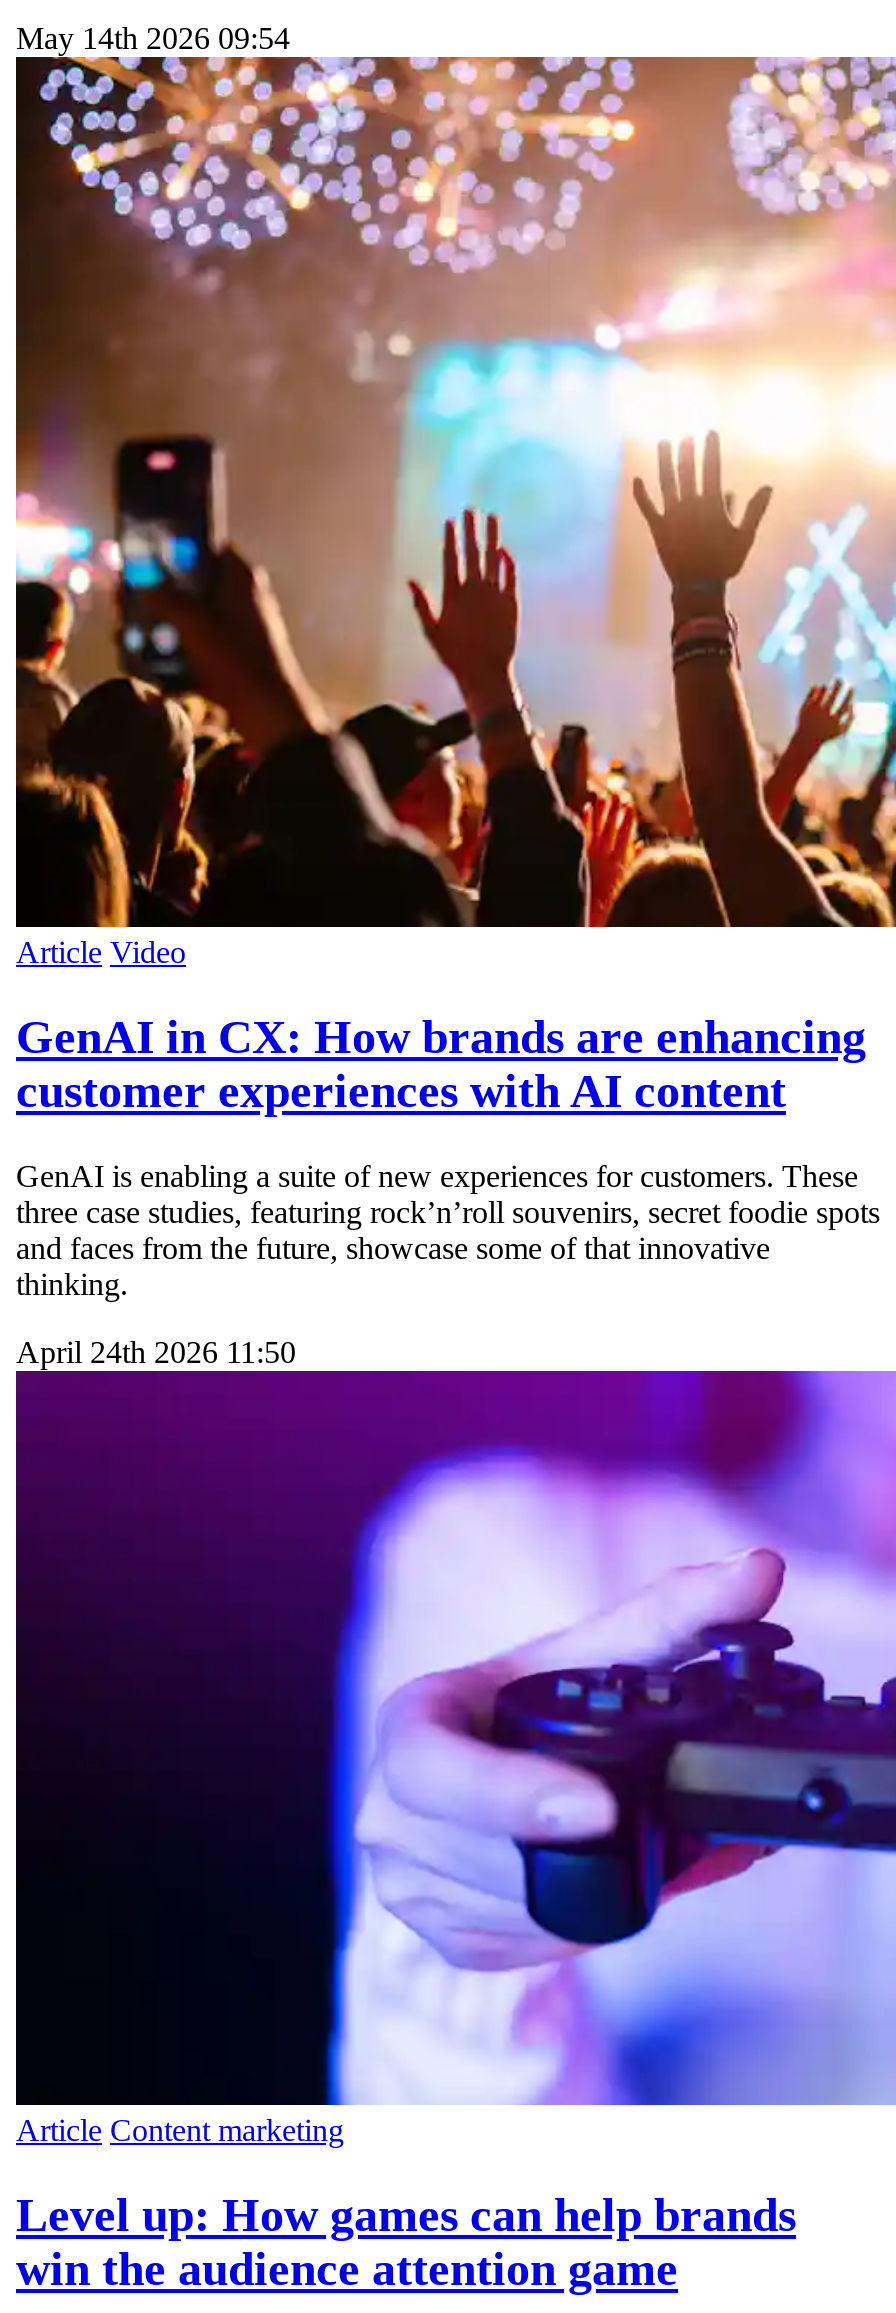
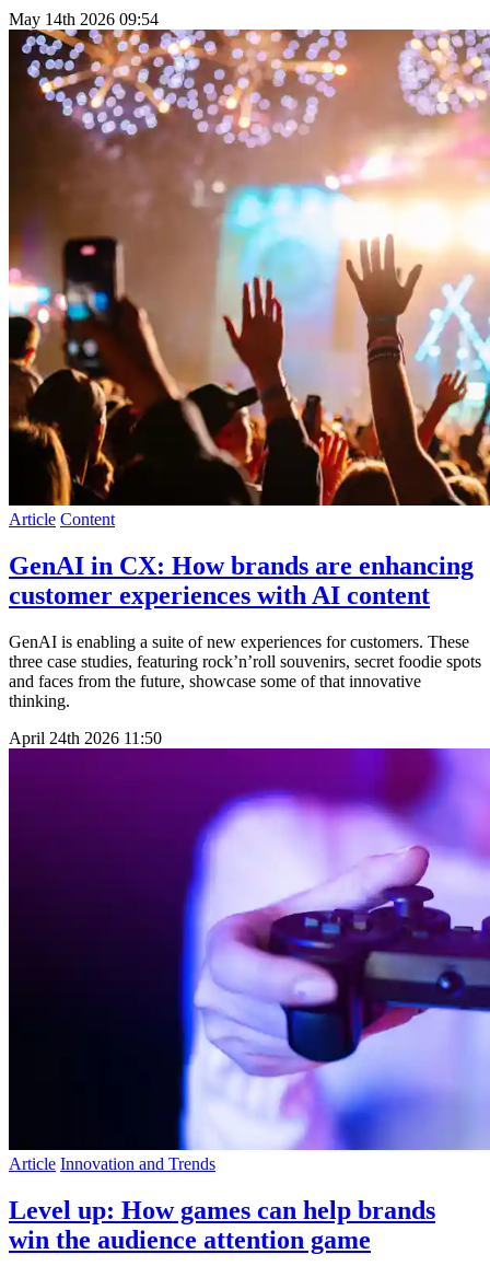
- Article Video
+ Article Content

- Article Content marketing
+ Article Innovation and Trends
